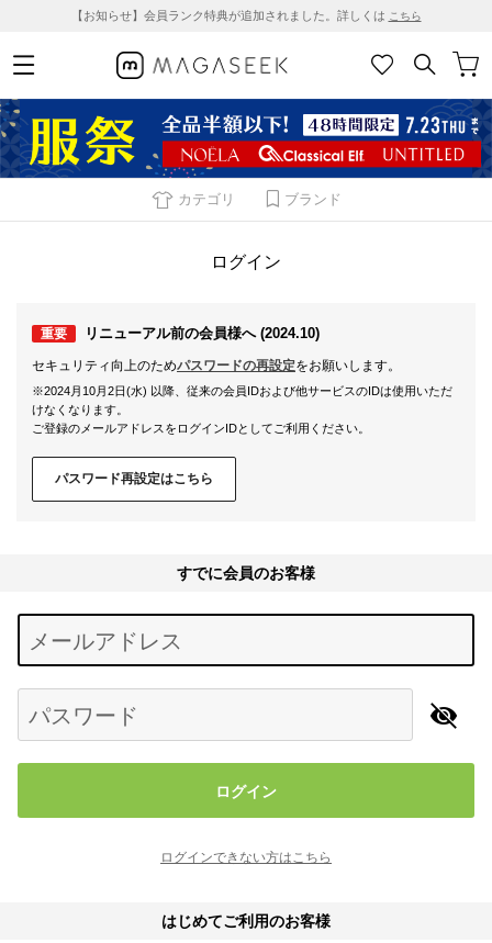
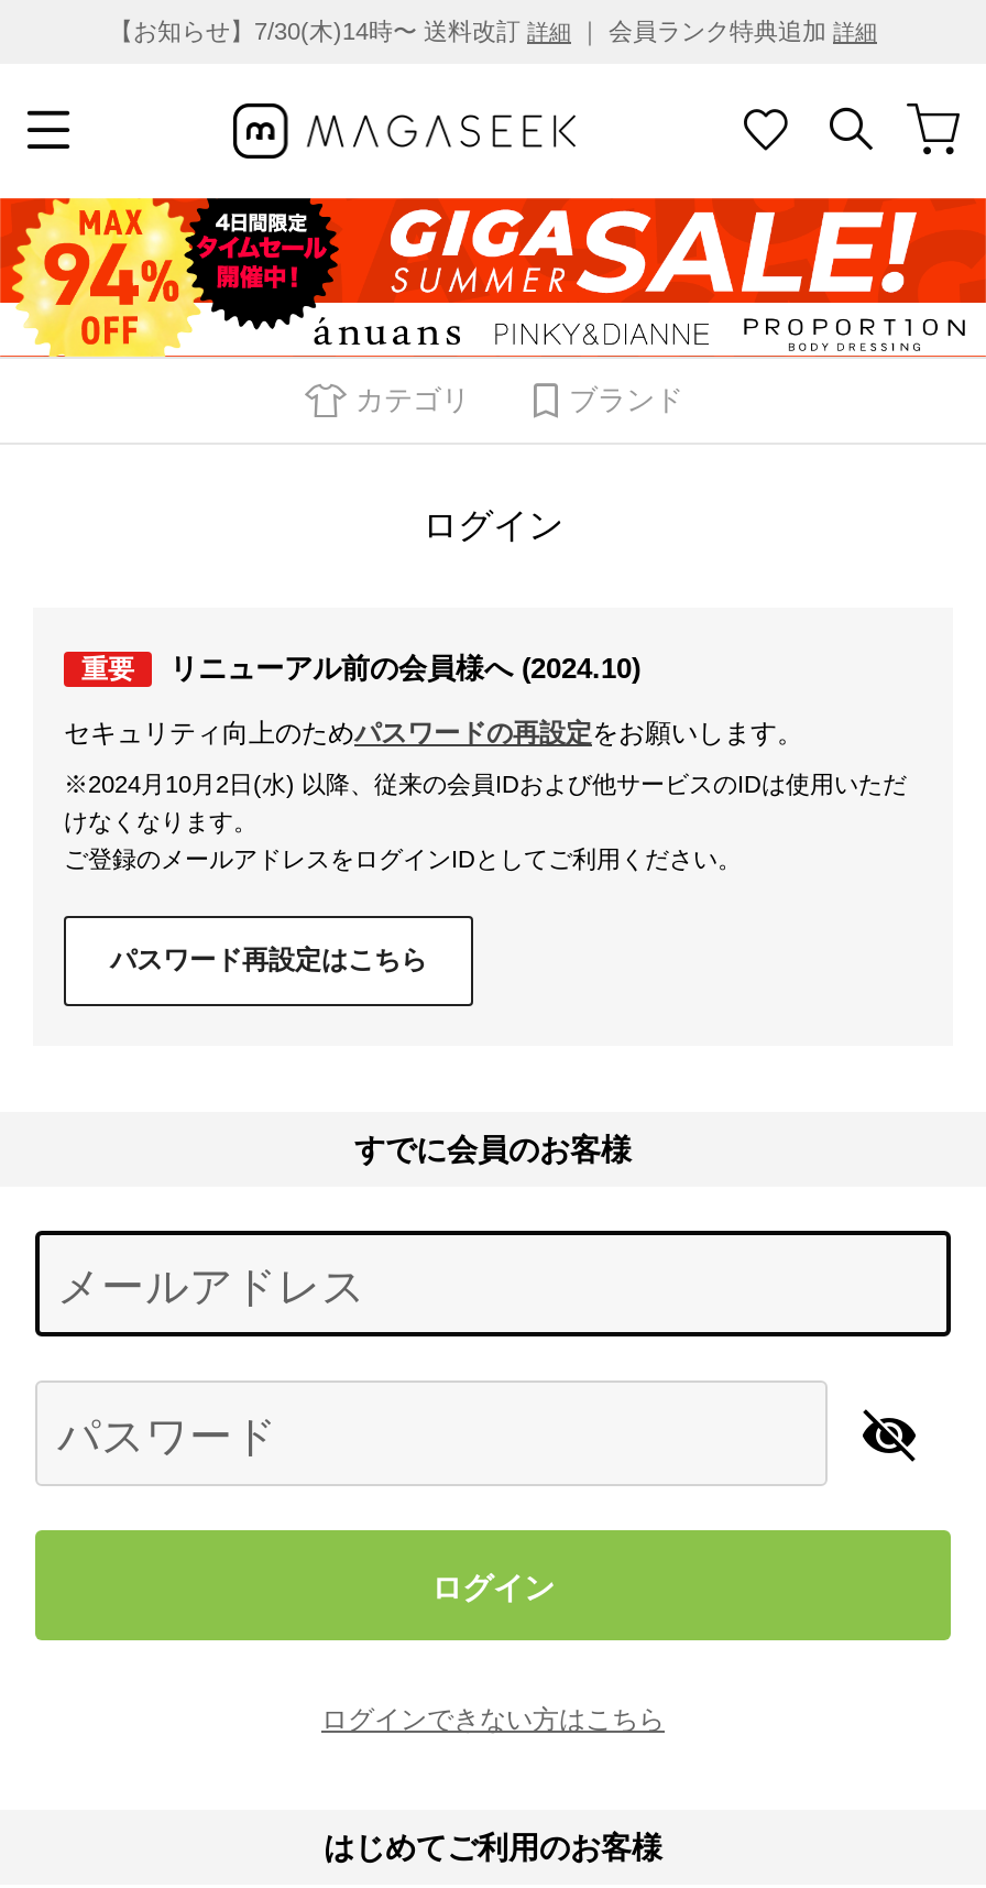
- 【お知らせ】会員ランク特典が追加されました。詳しくはこちら
+ 【お知らせ】7/30(木)14時〜 送料改訂詳細｜ 会員ランク特典追加詳細

- [image]
+ [image]
